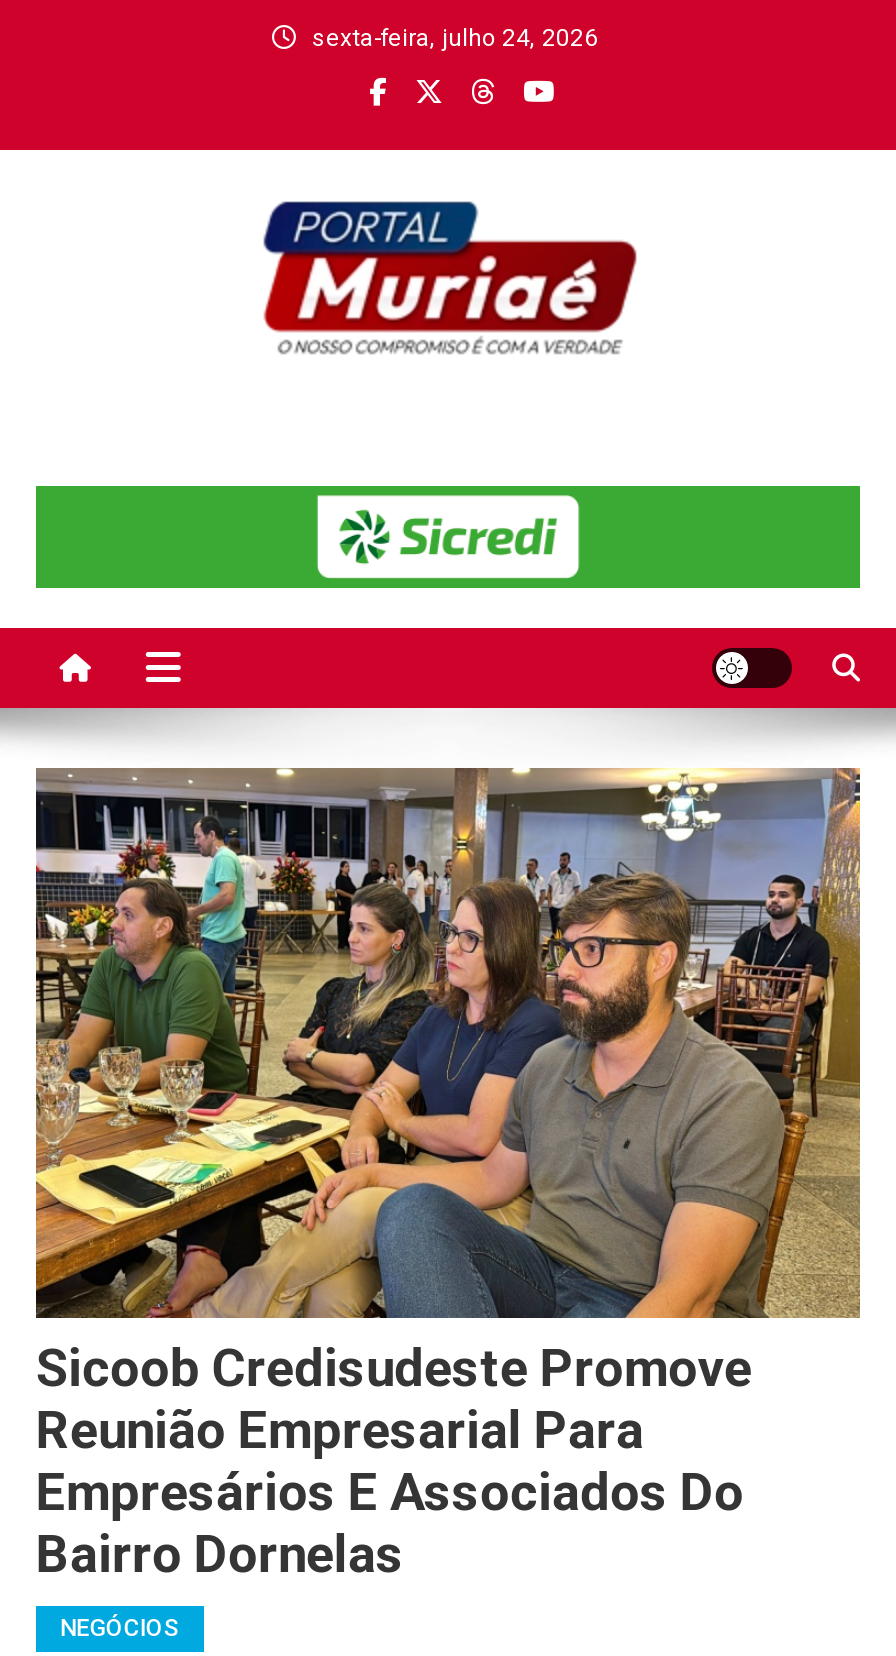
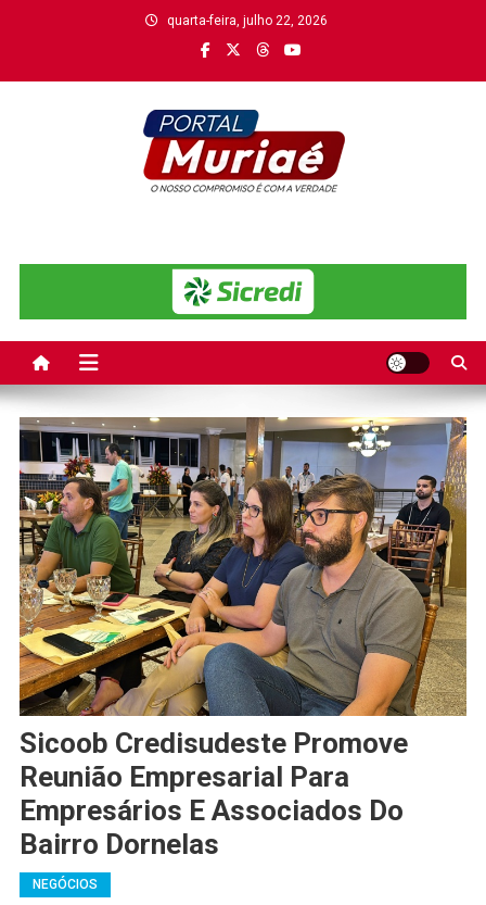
- sexta-feira, julho 24, 2026
+ quarta-feira, julho 22, 2026
